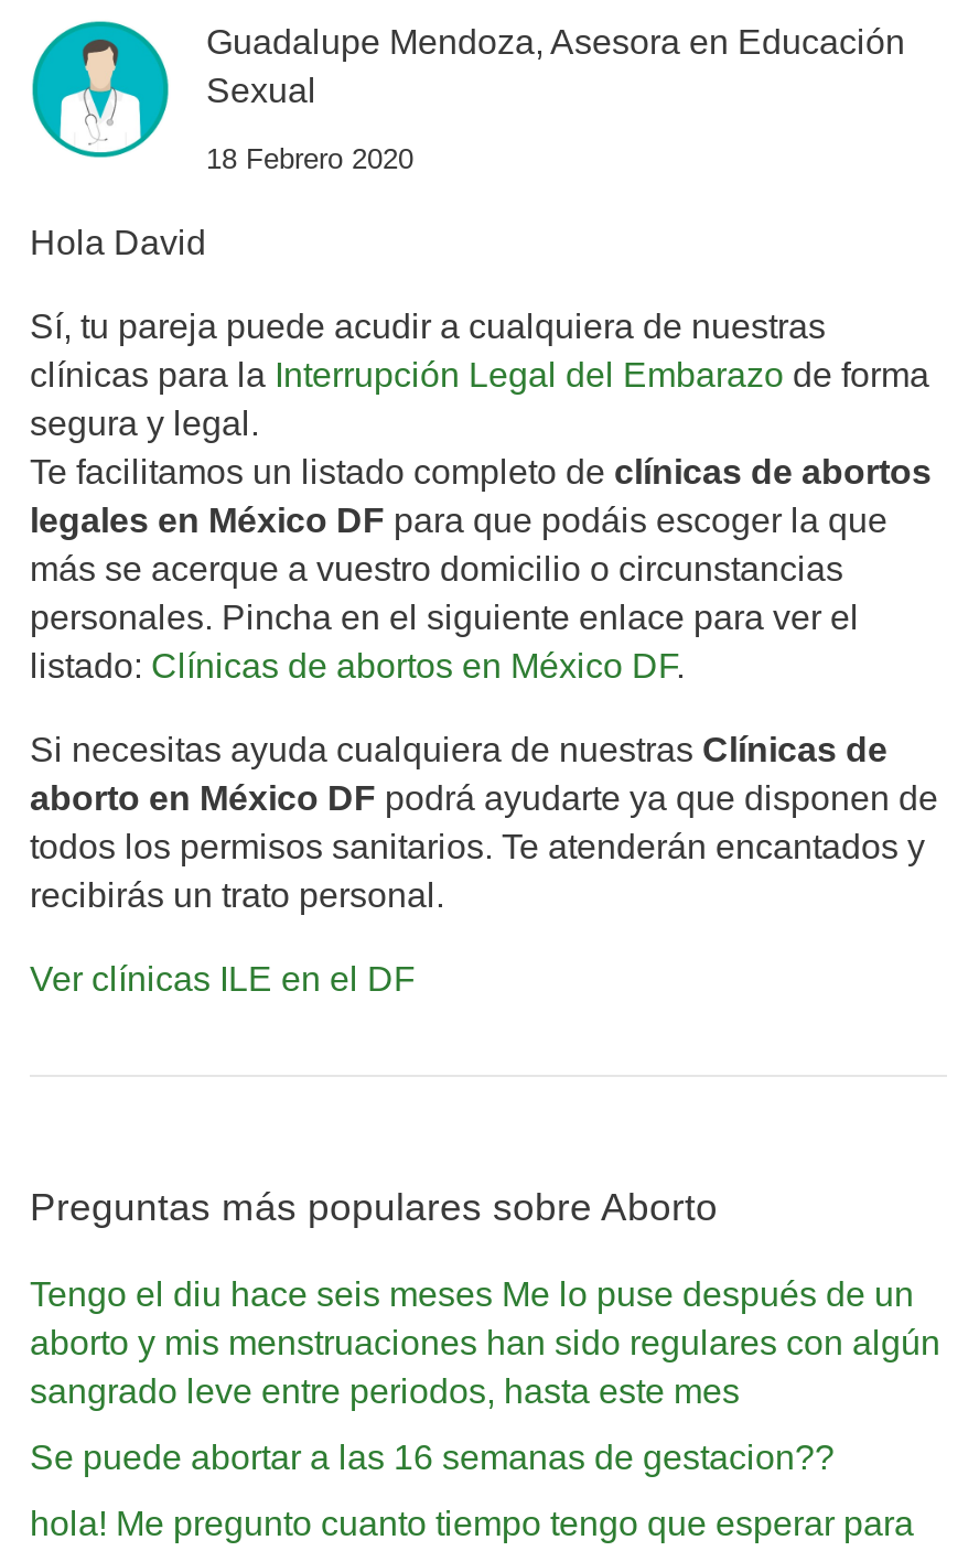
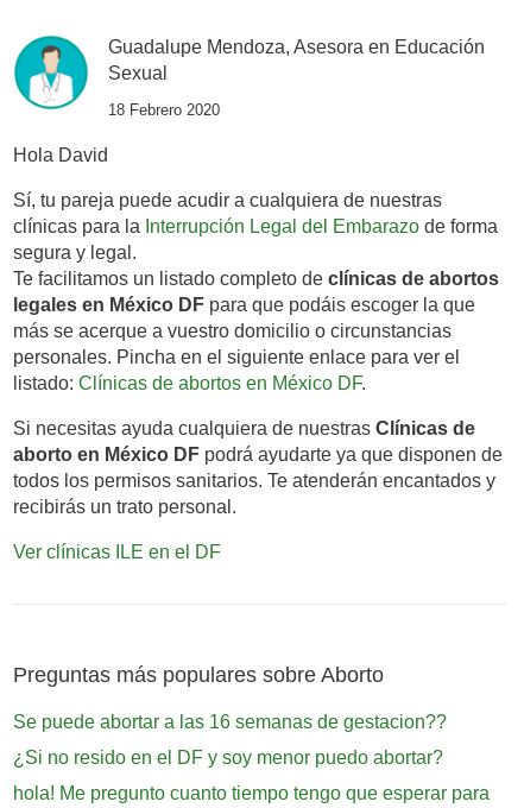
- Tengo el diu hace seis meses Me lo puse después de un
- aborto y mis menstruaciones han sido regulares con algún
- sangrado leve entre periodos, hasta este mes

moved up: Se puede abortar a las 16 semanas de gestacion??

+ ¿Si no resido en el DF y soy menor puedo abortar?
